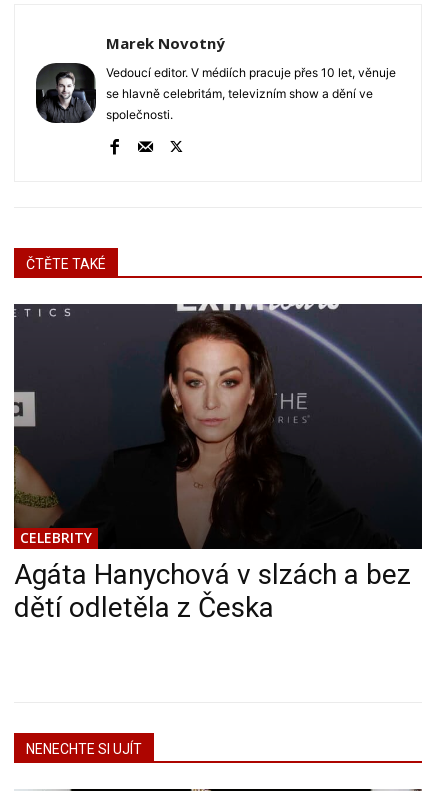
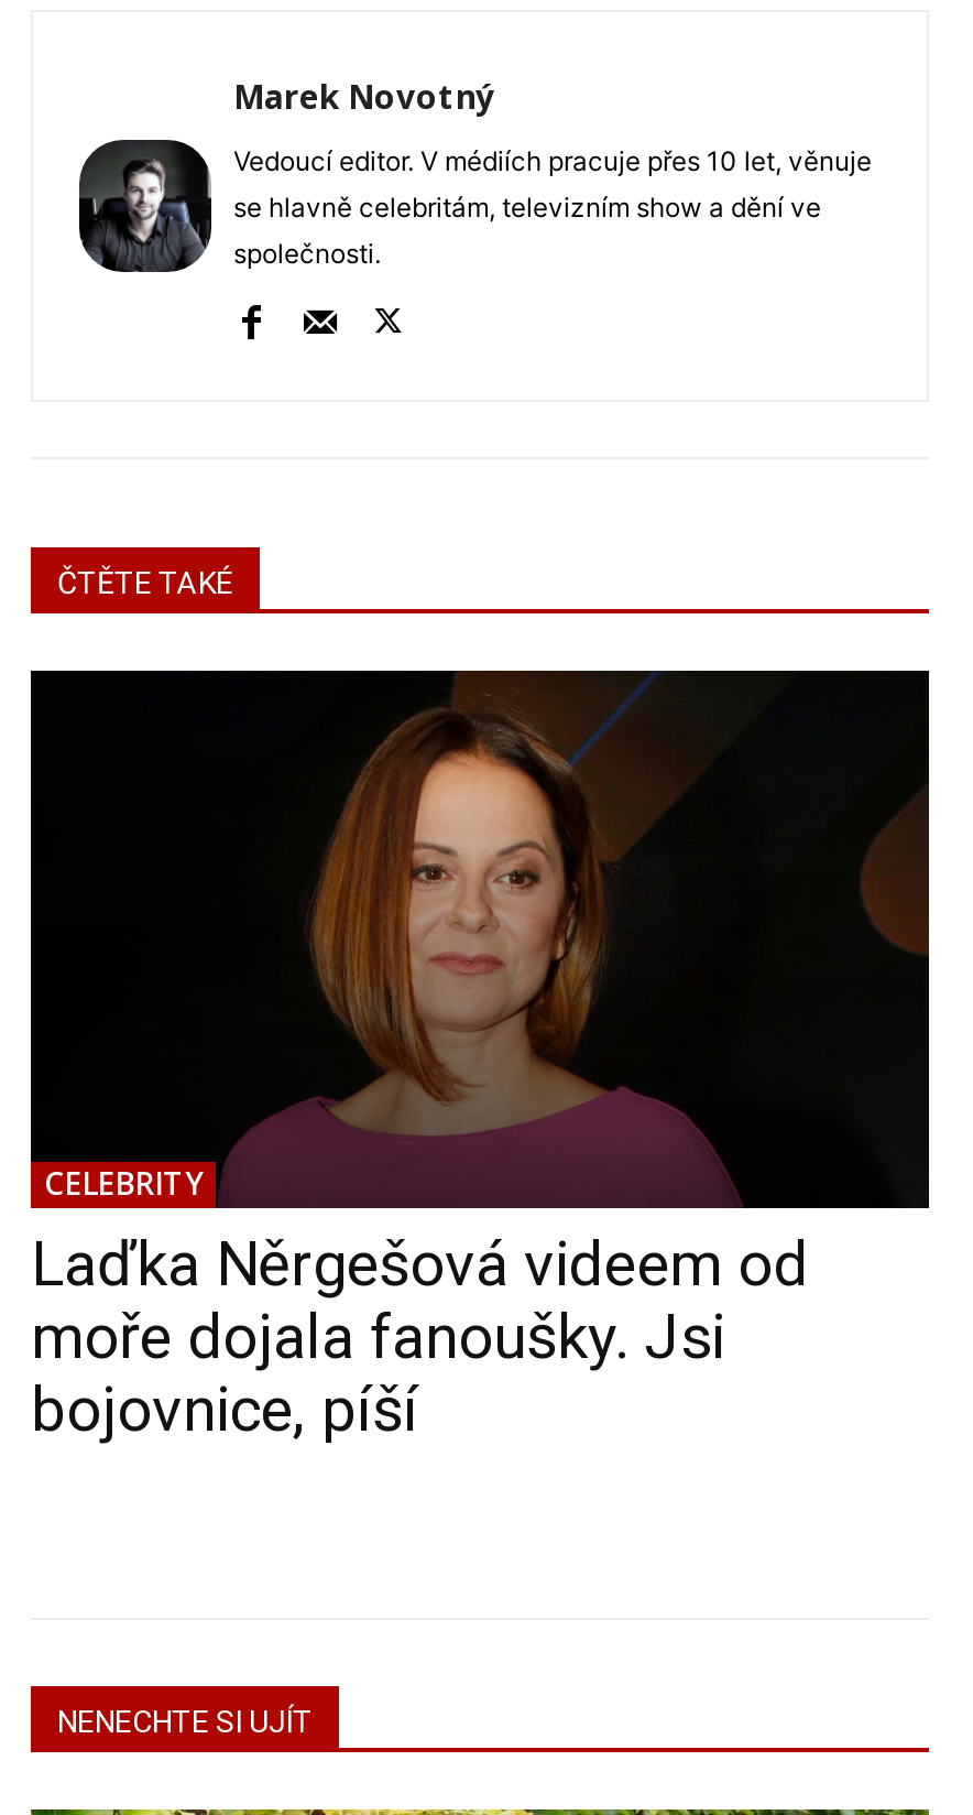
- [image]
- Agáta Hanychová v slzách a bez
- dětí odletěla z Česka
+ [image]
+ Laďka Něrgešová videem od
+ moře dojala fanoušky. Jsi
+ bojovnice, píší
